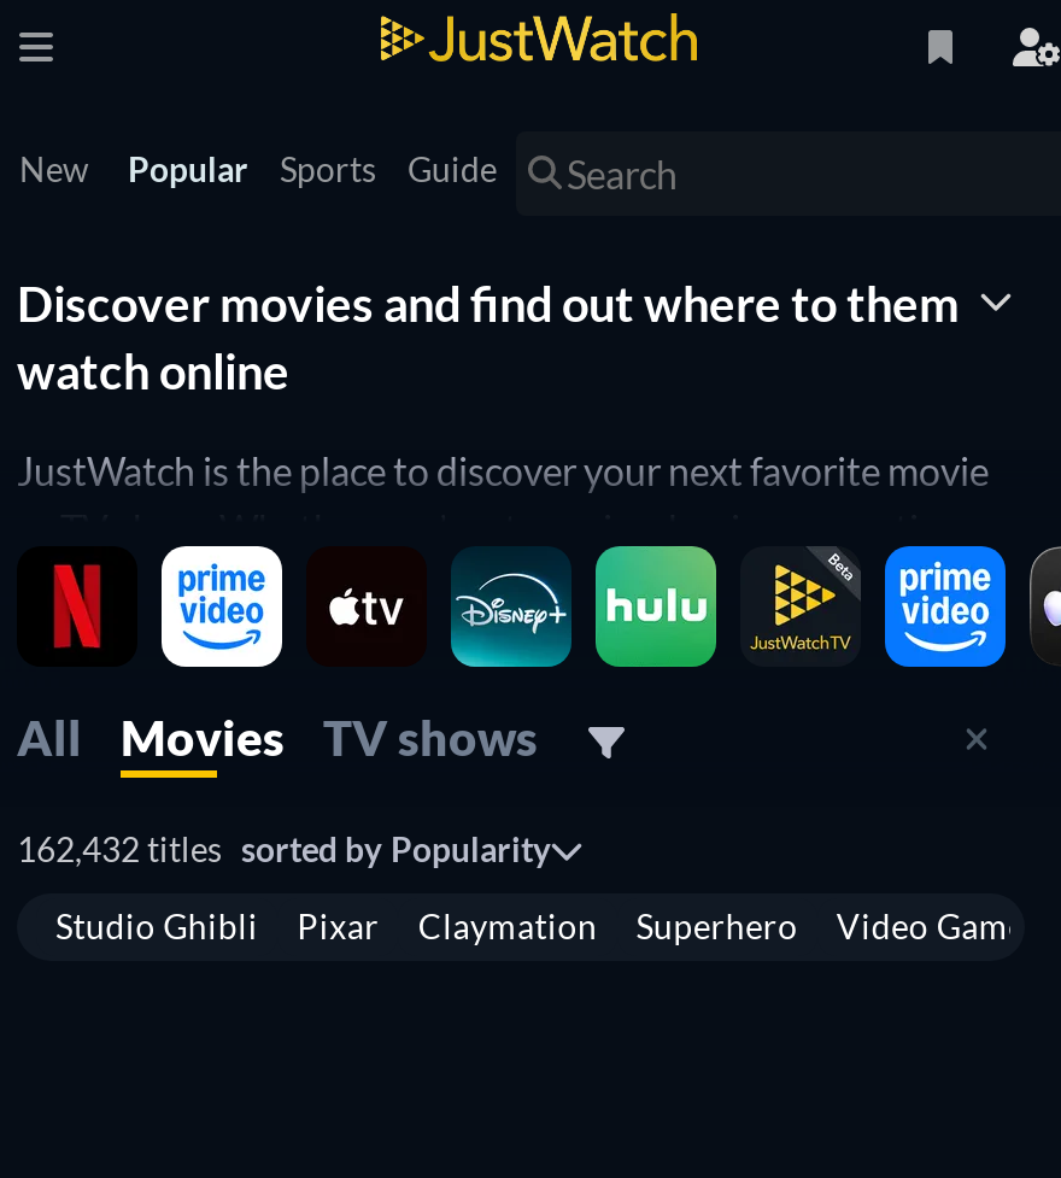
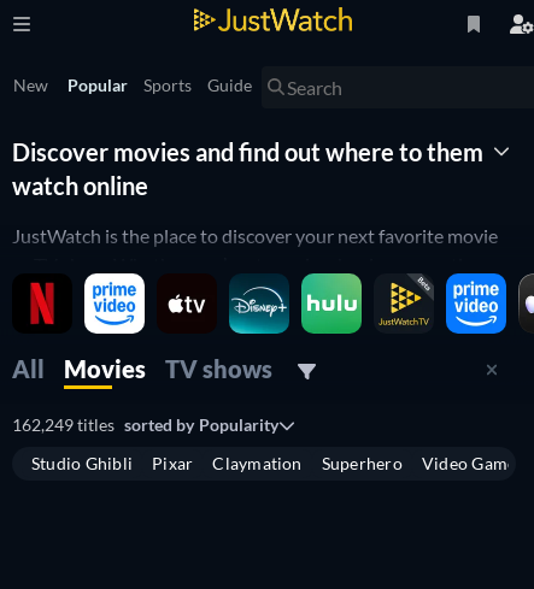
- 162,432 titles sorted by Popularity
+ 162,249 titles sorted by Popularity
